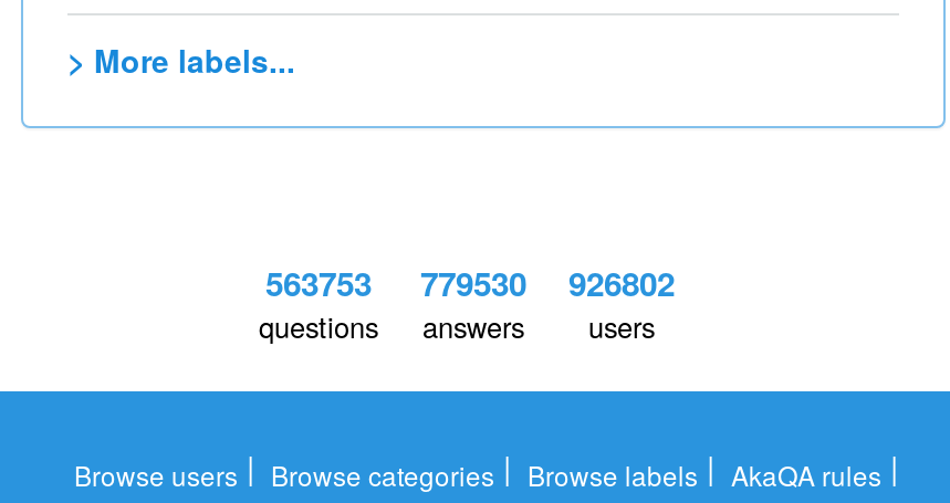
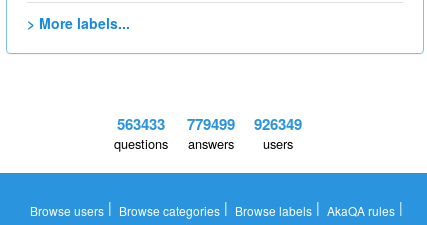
- 563753
+ 563433

- 779530
+ 779499

- 926802
+ 926349
